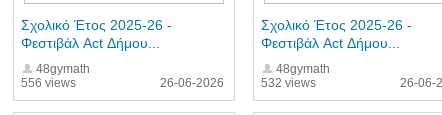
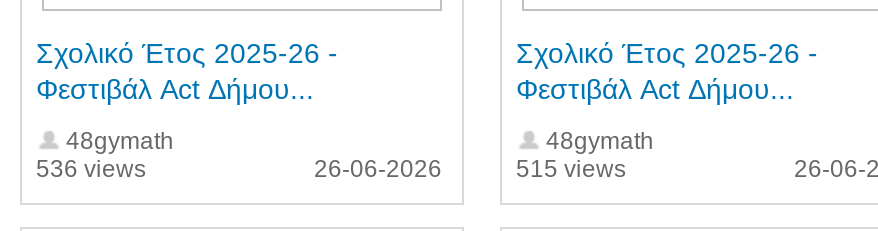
- 556 views
+ 536 views

- 532 views
+ 515 views
